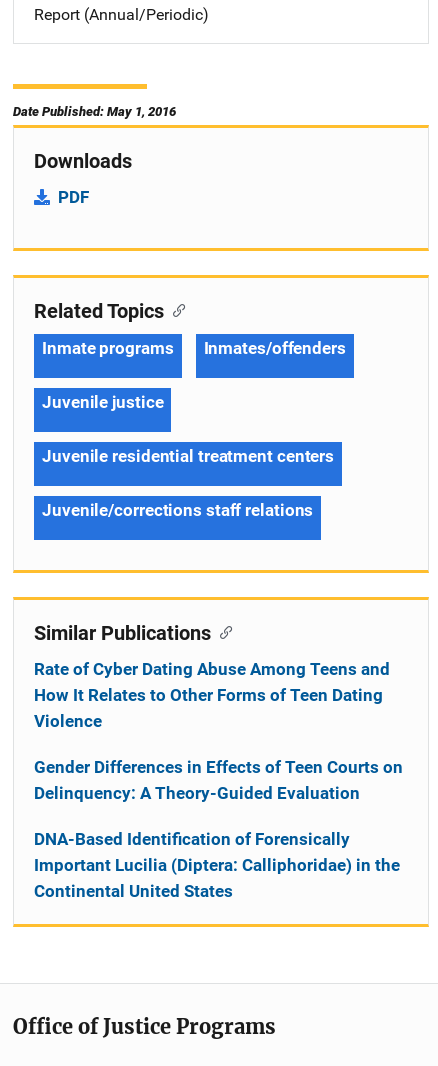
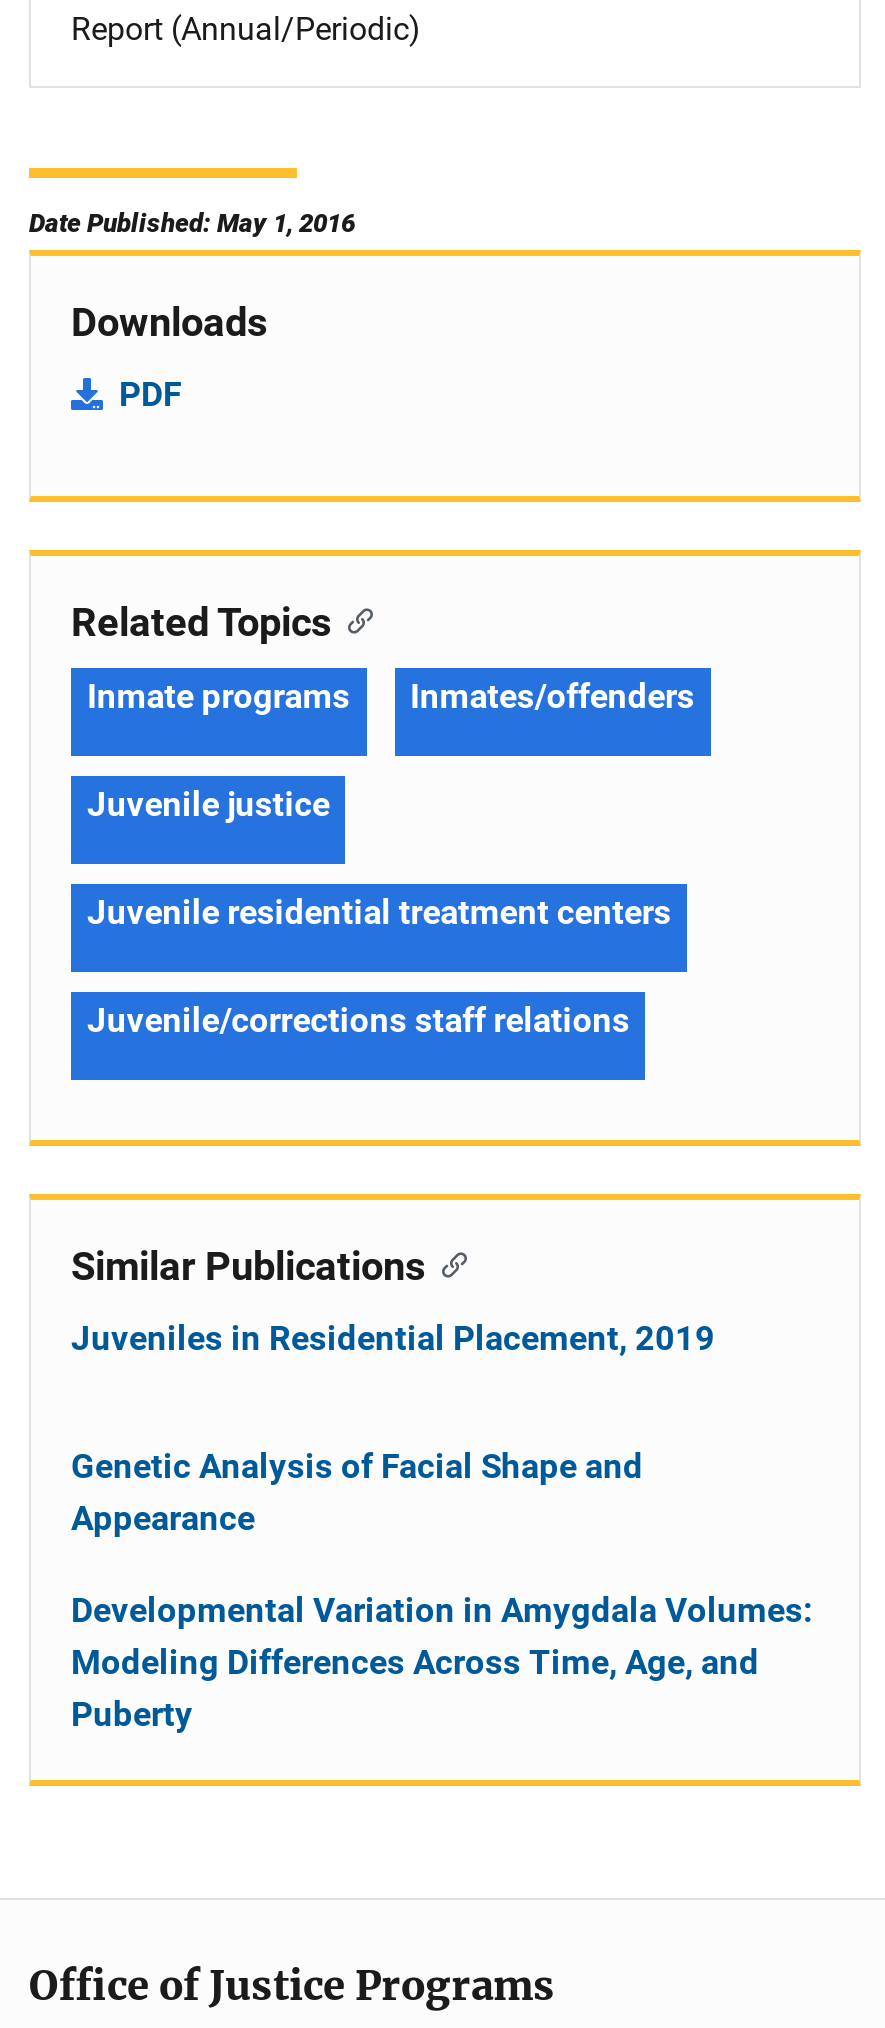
- Rate of Cyber Dating Abuse Among Teens and
- How It Relates to Other Forms of Teen Dating
- Violence
+ Juveniles in Residential Placement, 2019

- Gender Differences in Effects of Teen Courts on
- Delinquency: A Theory-Guided Evaluation
+ Genetic Analysis of Facial Shape and
+ Appearance

- DNA-Based Identification of Forensically
- Important Lucilia (Diptera: Calliphoridae) in the
- Continental United States
+ Developmental Variation in Amygdala Volumes:
+ Modeling Differences Across Time, Age, and
+ Puberty
